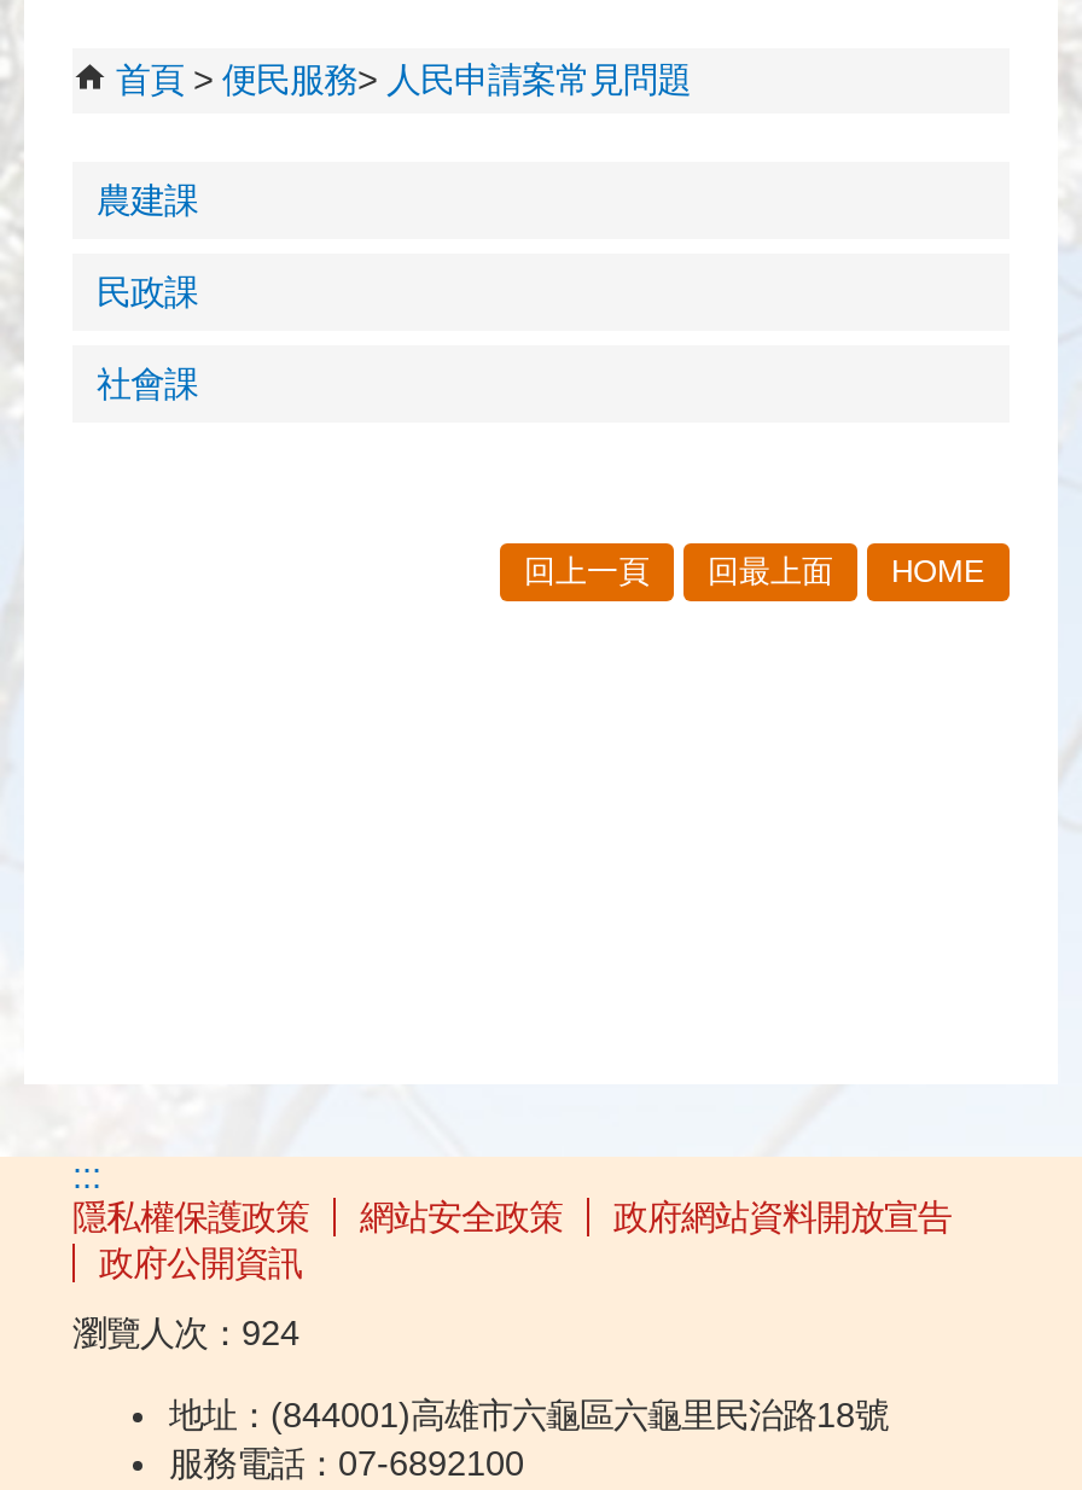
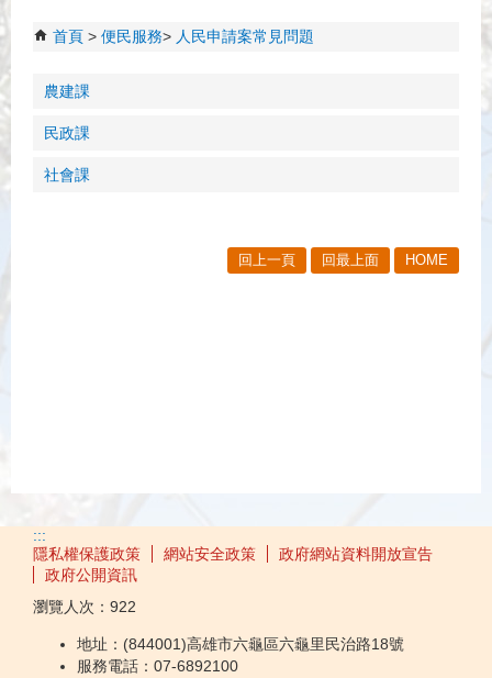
- 瀏覽人次：924
+ 瀏覽人次：922
